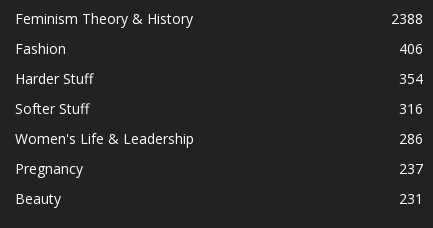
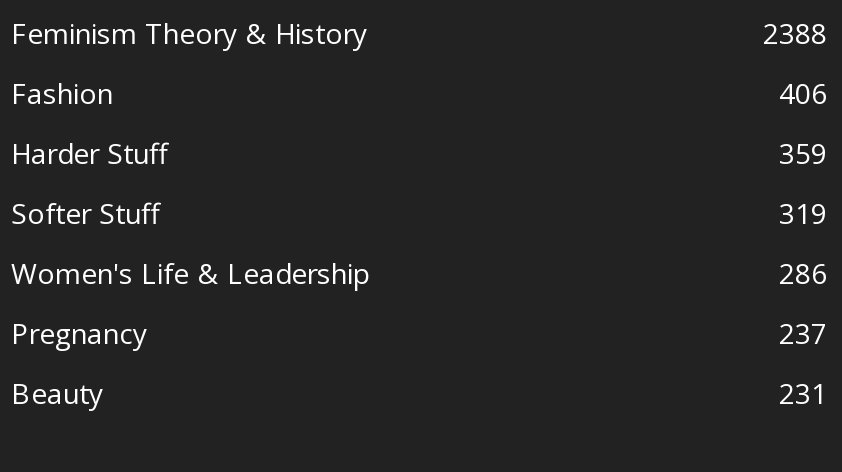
- 354
+ 359

- 316
+ 319
